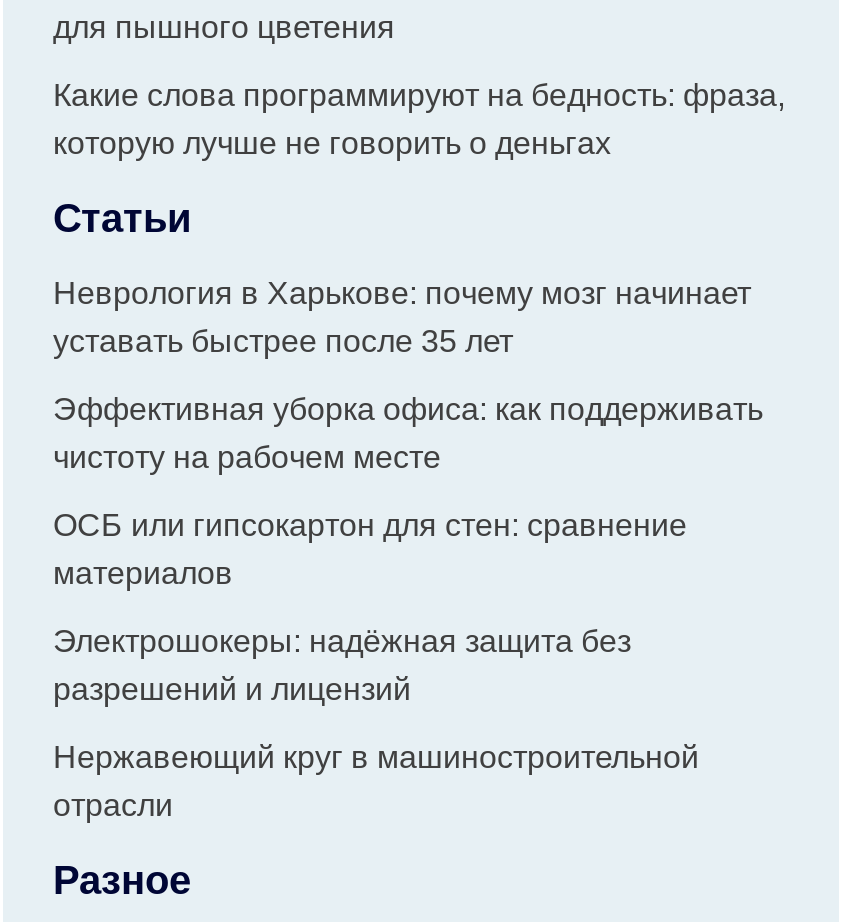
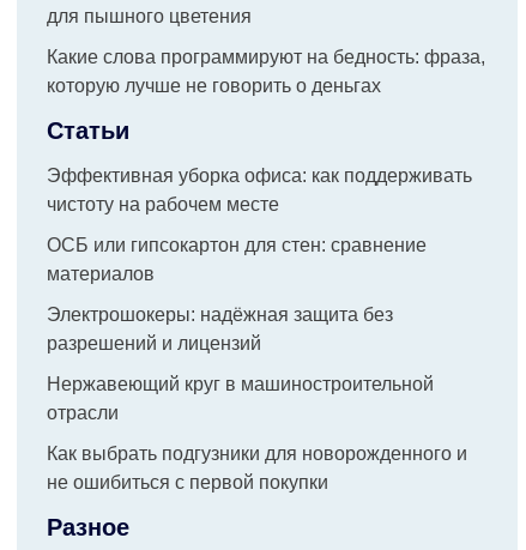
- Неврология в Харькове: почему мозг начинает
- уставать быстрее после 35 лет

moved up: Эффективная уборка офиса: как поддерживать | чистоту на рабочем месте | ОСБ или гипсокартон для стен: сравнение | материалов | Электрошокеры: надёжная защита без | разрешений и лицензий | Нержавеющий круг в машиностроительной | отрасли

+ Как выбрать подгузники для новорожденного и
+ не ошибиться с первой покупки
